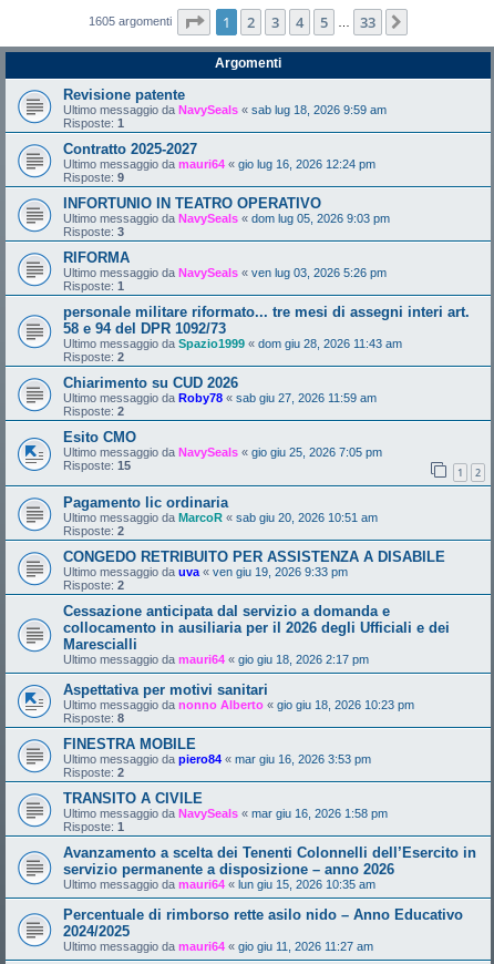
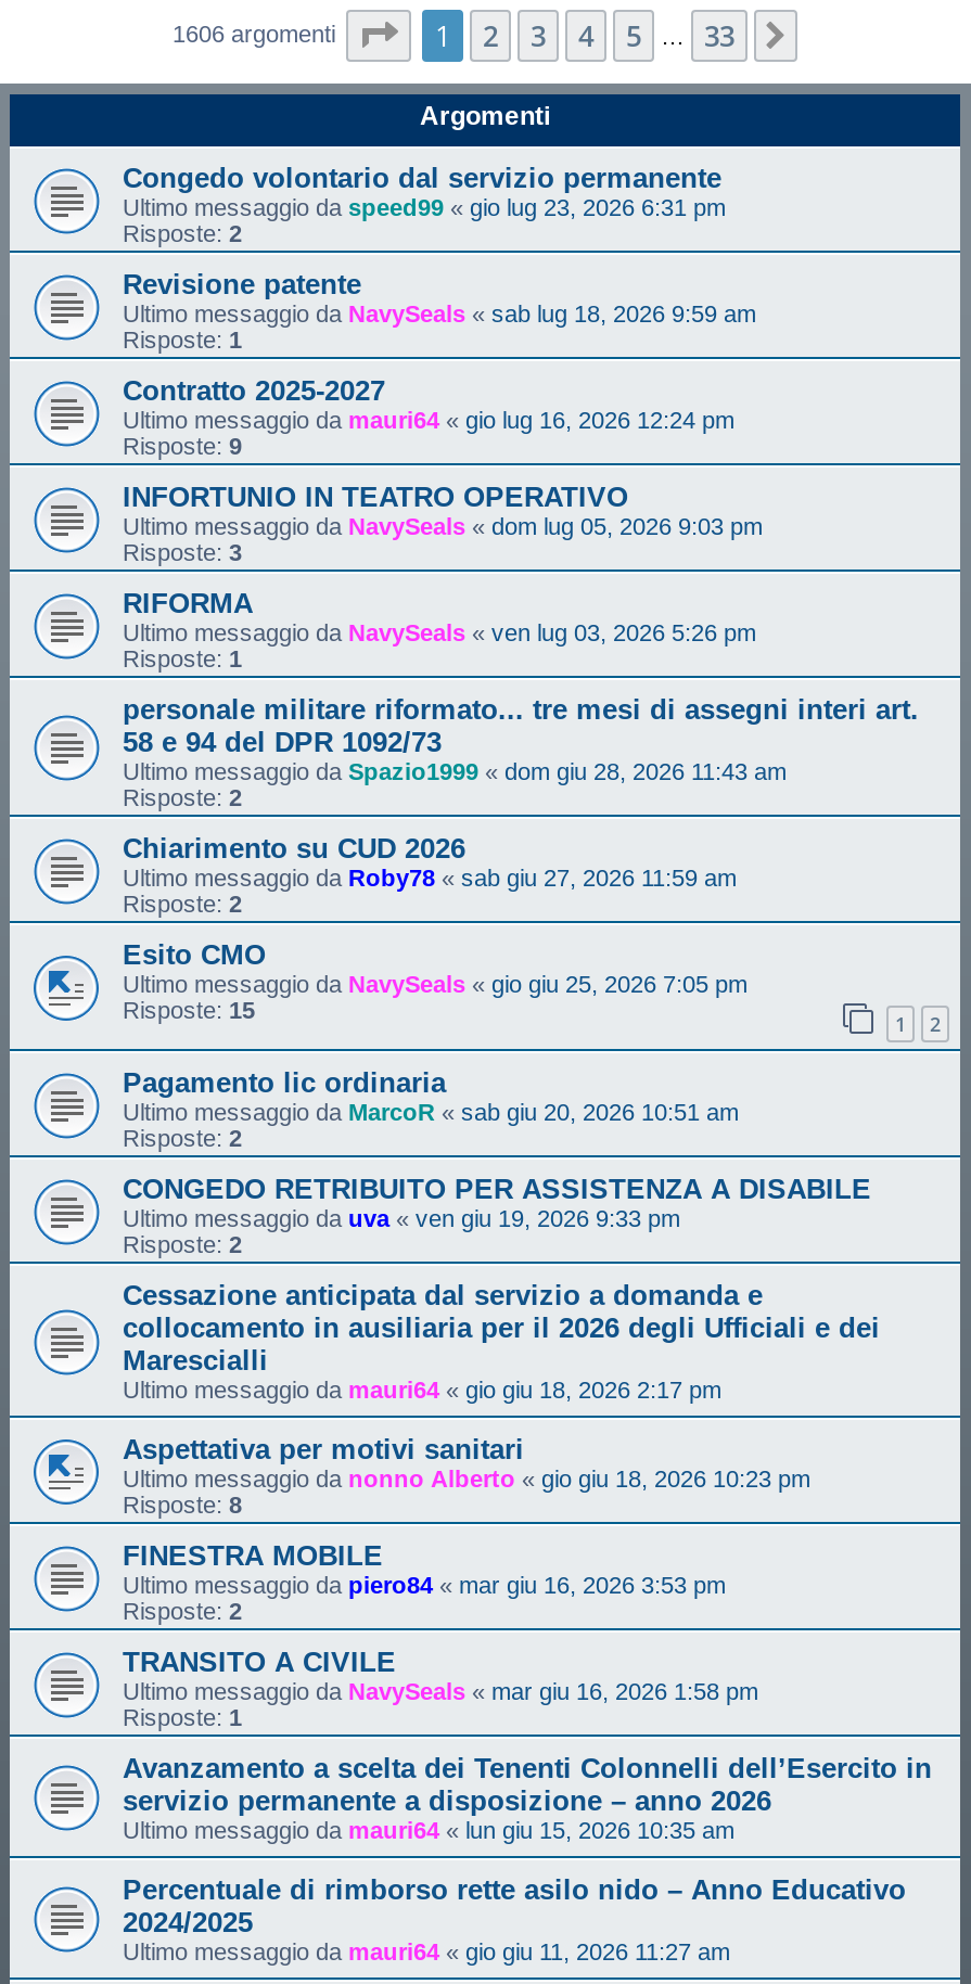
- 1605 argomenti
+ 1606 argomenti

+ Congedo volontario dal servizio permanente
+ Ultimo messaggio da speed99 «gio lug 23, 2026 6:31 pm
+ Risposte: 2
